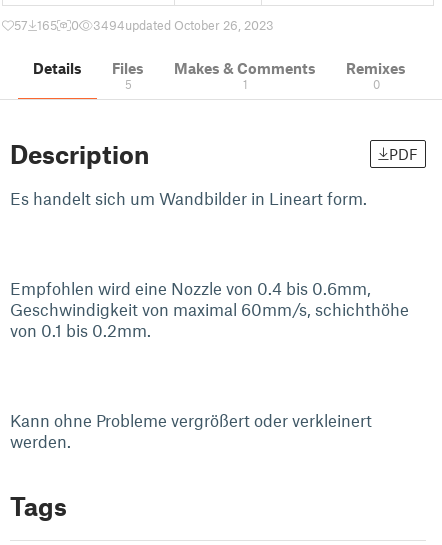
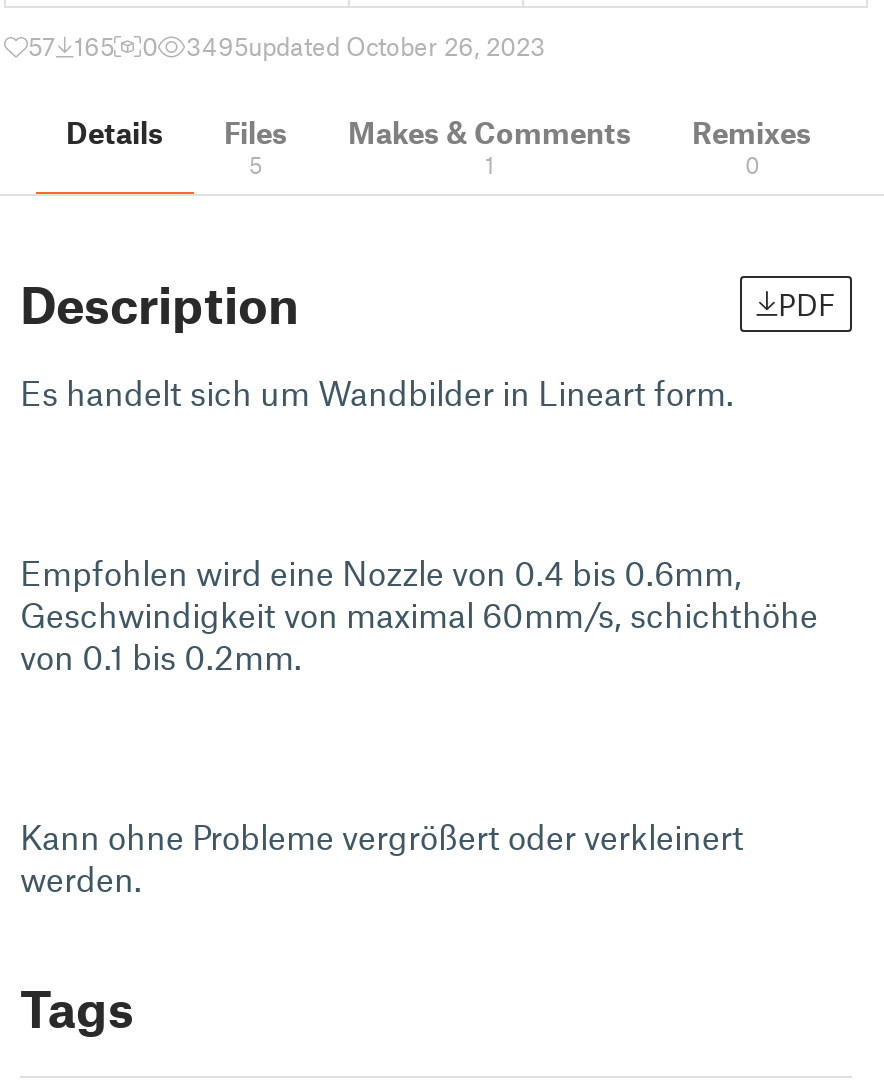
- 3494updated October 26, 2023
+ 3495updated October 26, 2023
